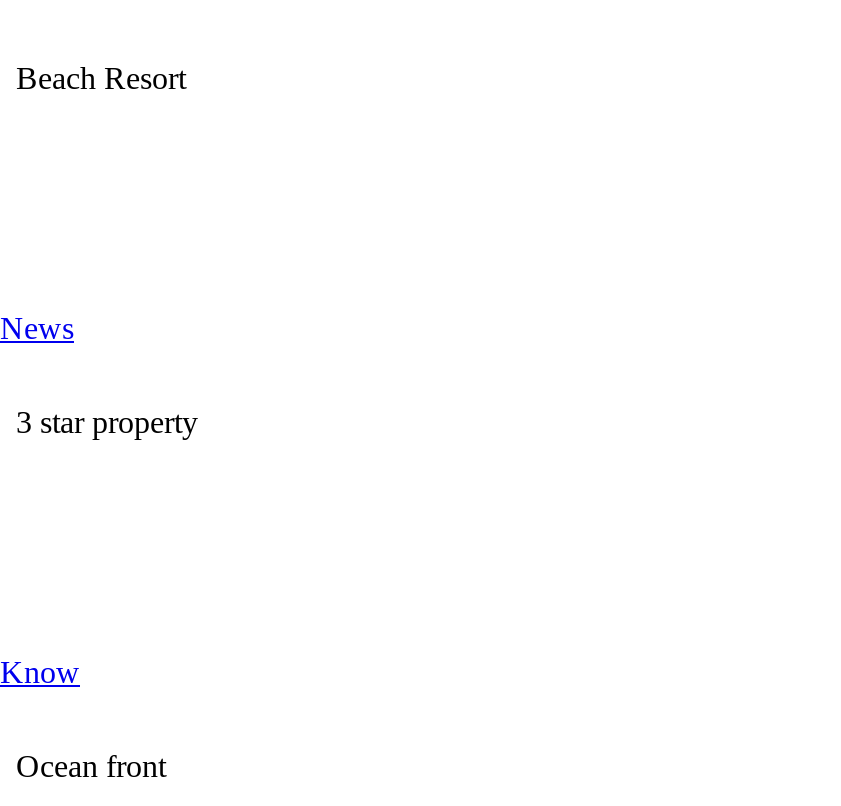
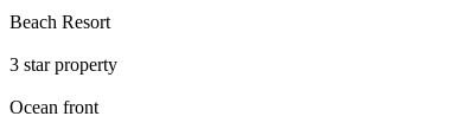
- News

- Know
